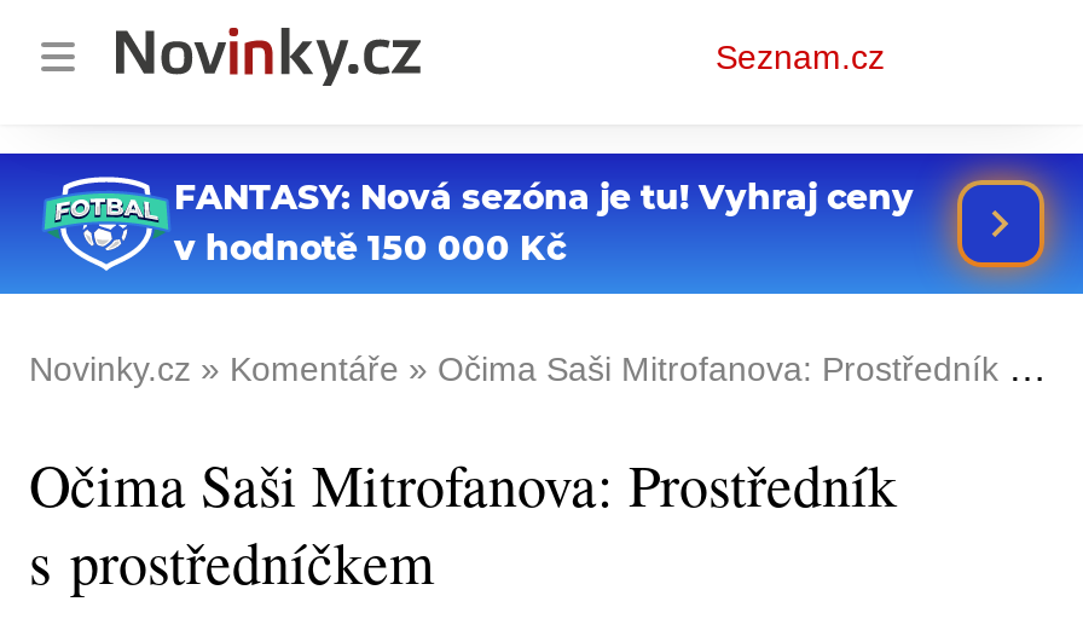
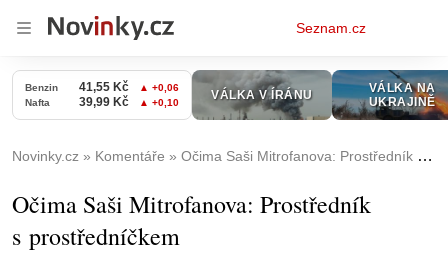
- [image]
+ [image]
